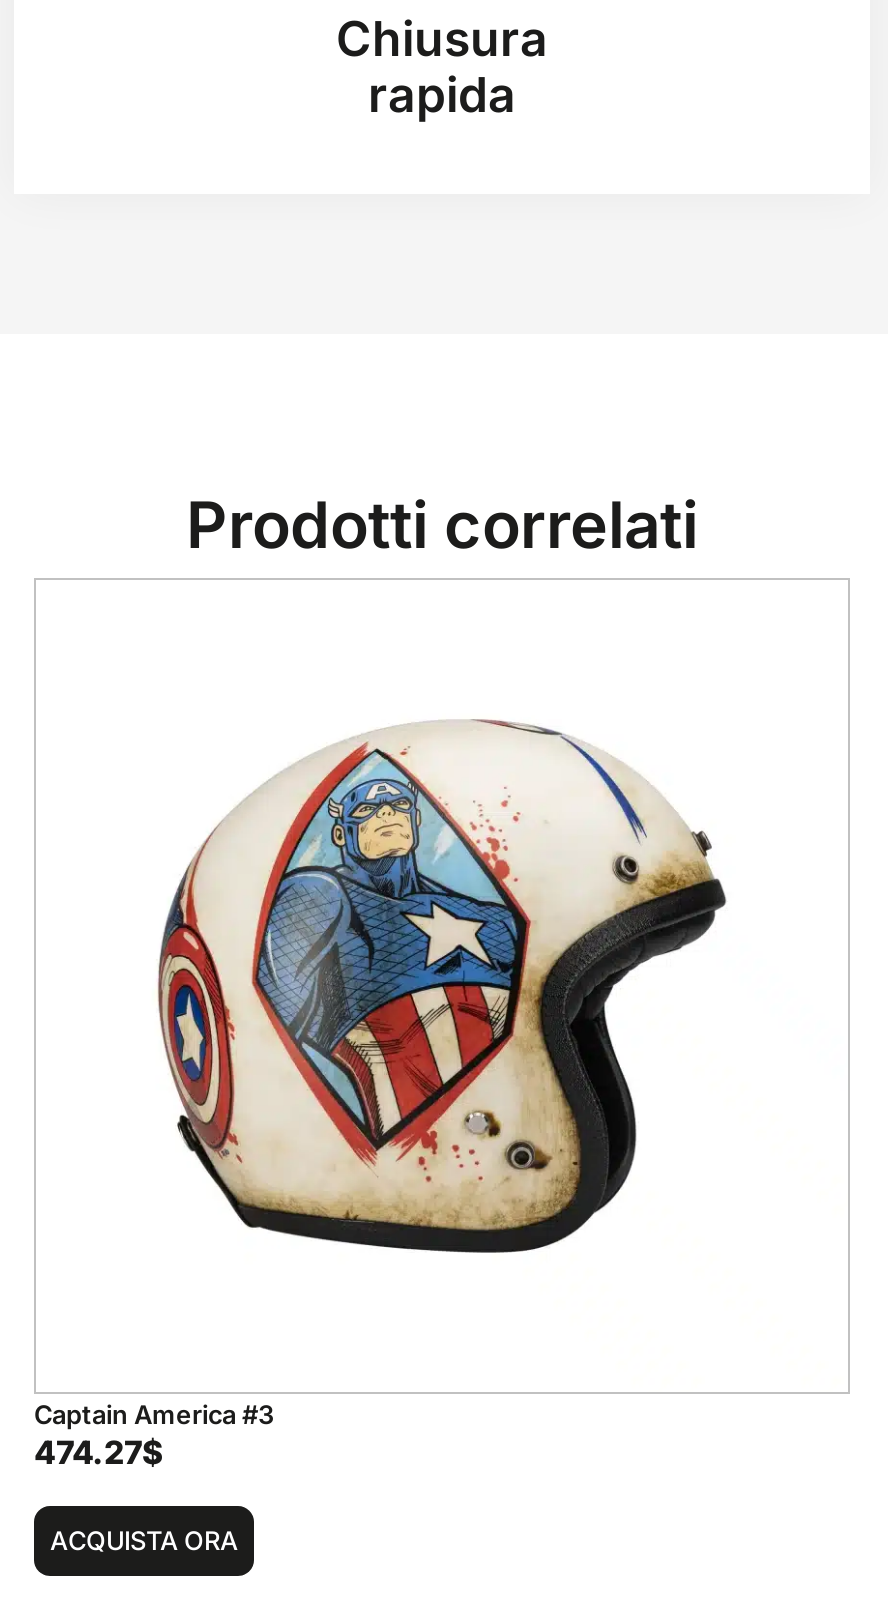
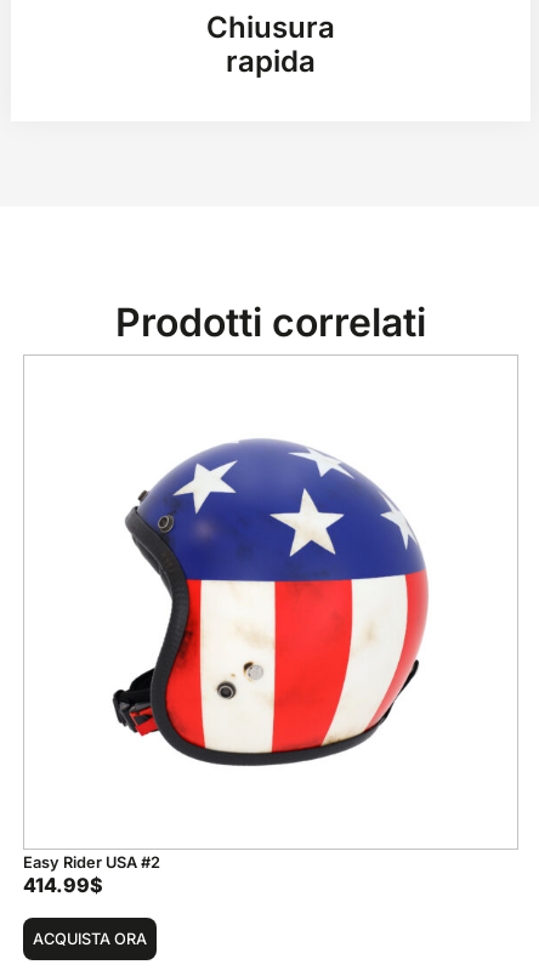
- [image]
+ [image]

- Captain America #3
- 474.27$
+ Easy Rider USA #2
+ 414.99$
